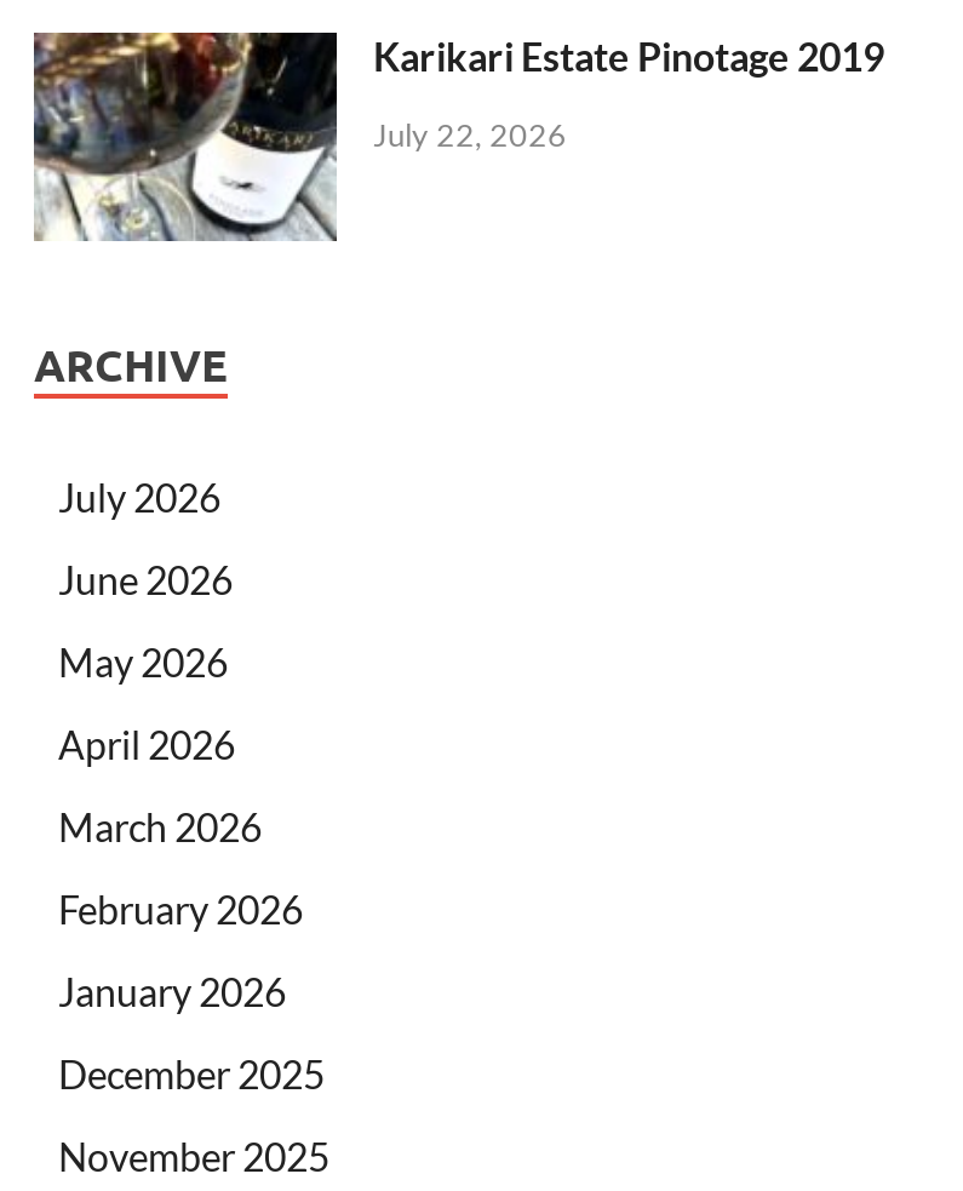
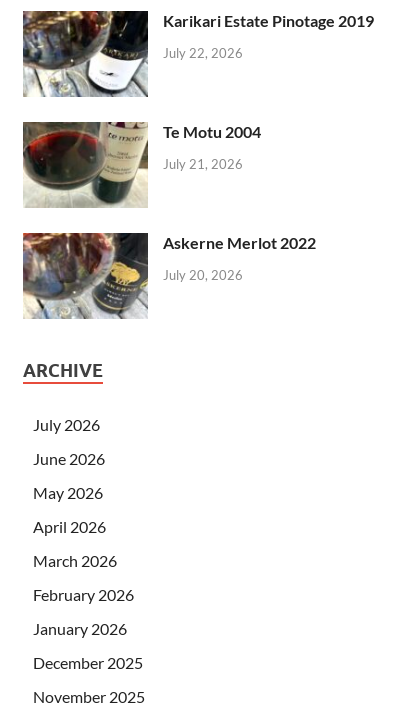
+ [image]
+ Te Motu 2004
+ July 21, 2026

+ [image]
+ Askerne Merlot 2022
+ July 20, 2026
